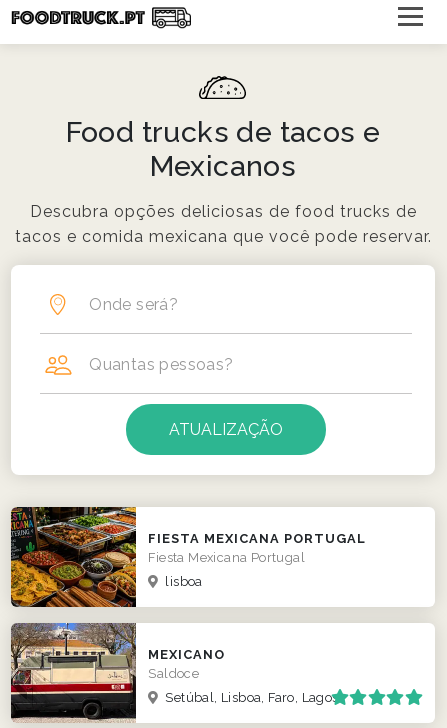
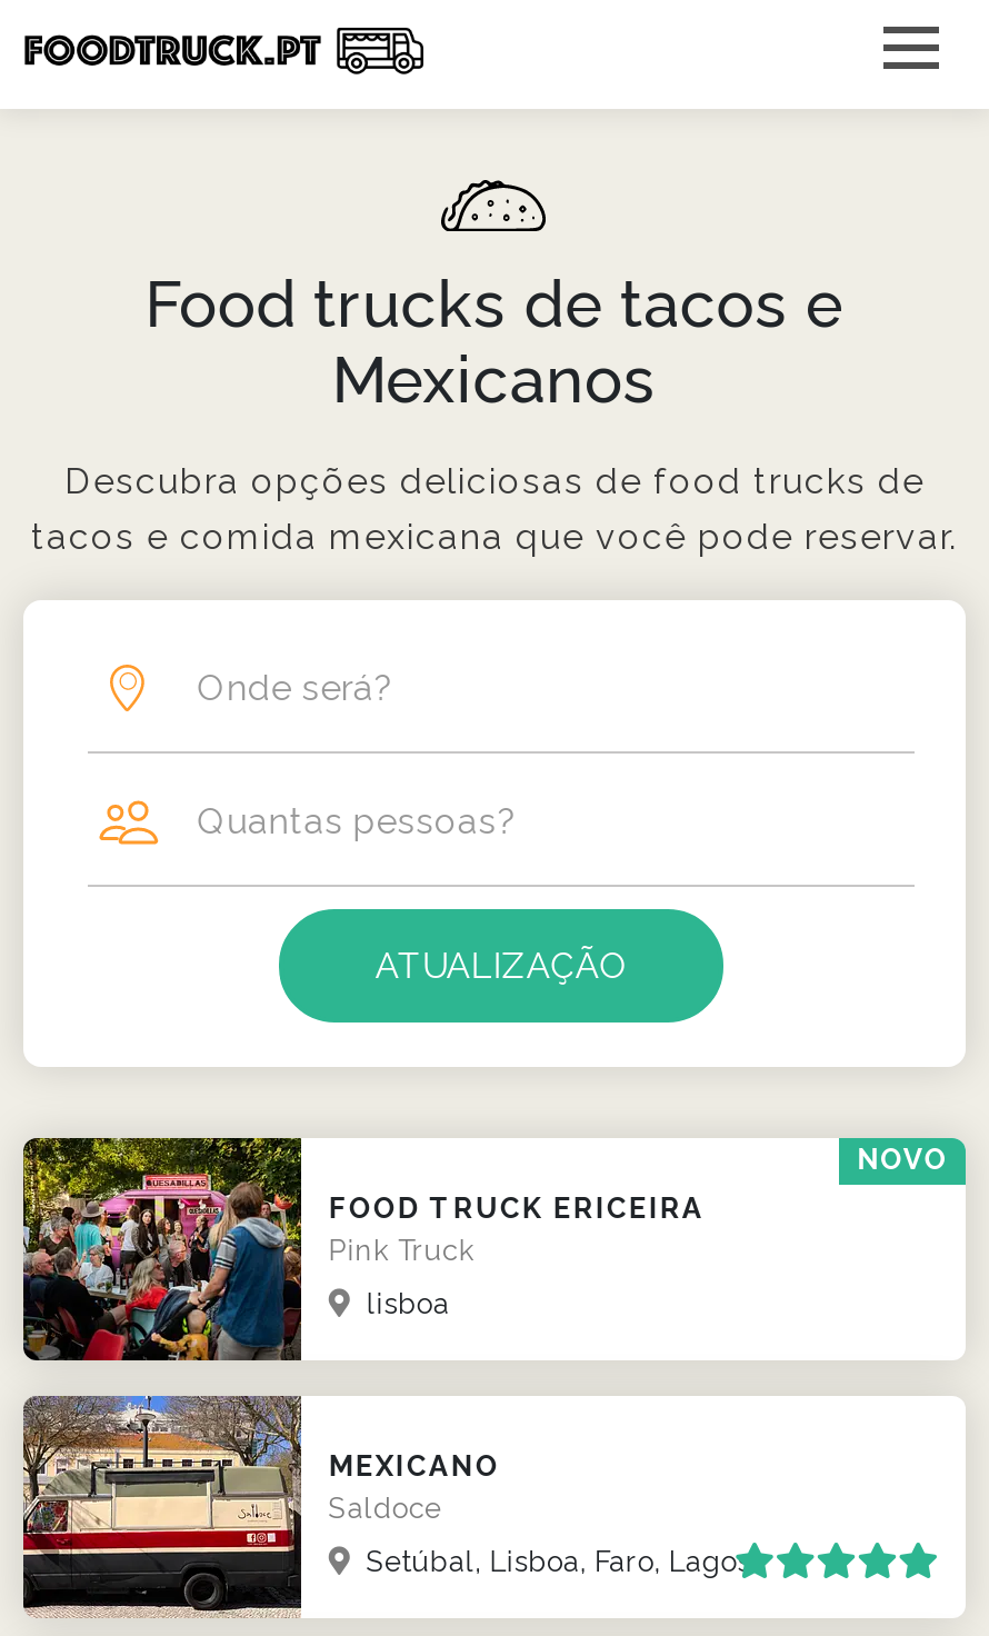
- [image]
- FIESTA MEXICANA PORTUGAL
- Fiesta Mexicana Portugal
+ [image]
+ NOVO
+ FOOD TRUCK ERICEIRA
+ Pink Truck
